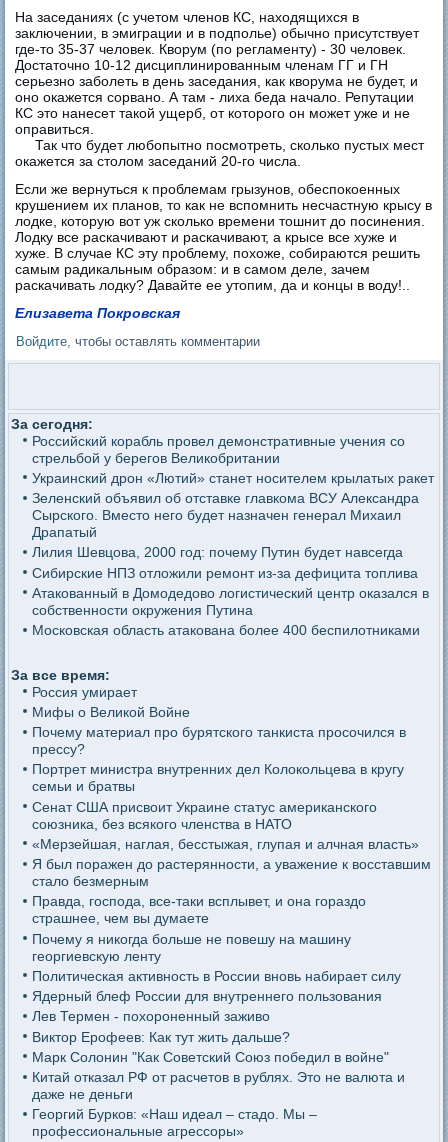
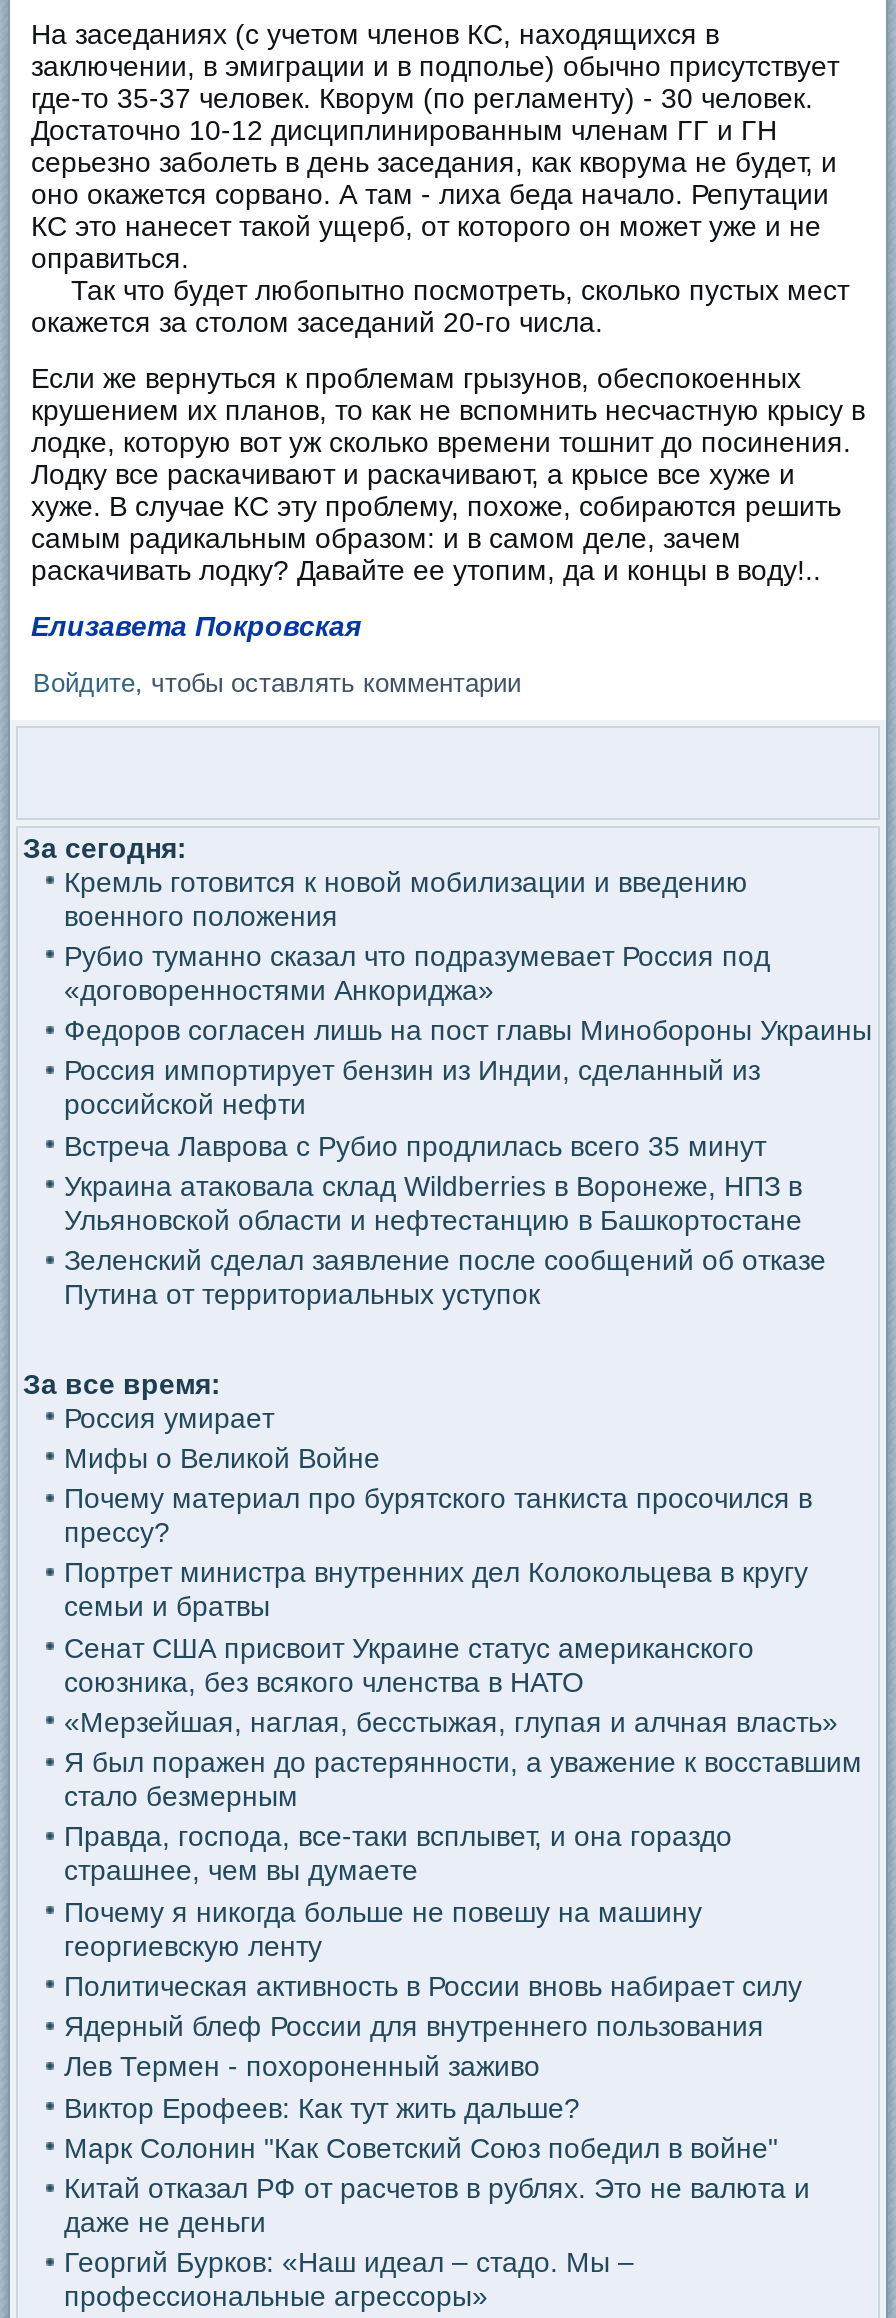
- Российский корабль провел демонстративные учения со
- стрельбой у берегов Великобритании
- Украинский дрон «Лютий» станет носителем крылатых ракет
- Зеленский объявил об отставке главкома ВСУ Александра
- Сырского. Вместо него будет назначен генерал Михаил
- Драпатый
- Лилия Шевцова, 2000 год: почему Путин будет навсегда
- Сибирские НПЗ отложили ремонт из-за дефицита топлива
- Атакованный в Домодедово логистический центр оказался в
- собственности окружения Путина
- Московская область атакована более 400 беспилотниками
+ Кремль готовится к новой мобилизации и введению
+ военного положения
+ Рубио туманно сказал что подразумевает Россия под
+ «договоренностями Анкориджа»
+ Федоров согласен лишь на пост главы Минобороны Украины
+ Россия импортирует бензин из Индии, сделанный из
+ российской нефти
+ Встреча Лаврова с Рубио продлилась всего 35 минут
+ Украина атаковала склад Wildberries в Воронеже, НПЗ в
+ Ульяновской области и нефтестанцию в Башкортостане
+ Зеленский сделал заявление после сообщений об отказе
+ Путина от территориальных уступок
